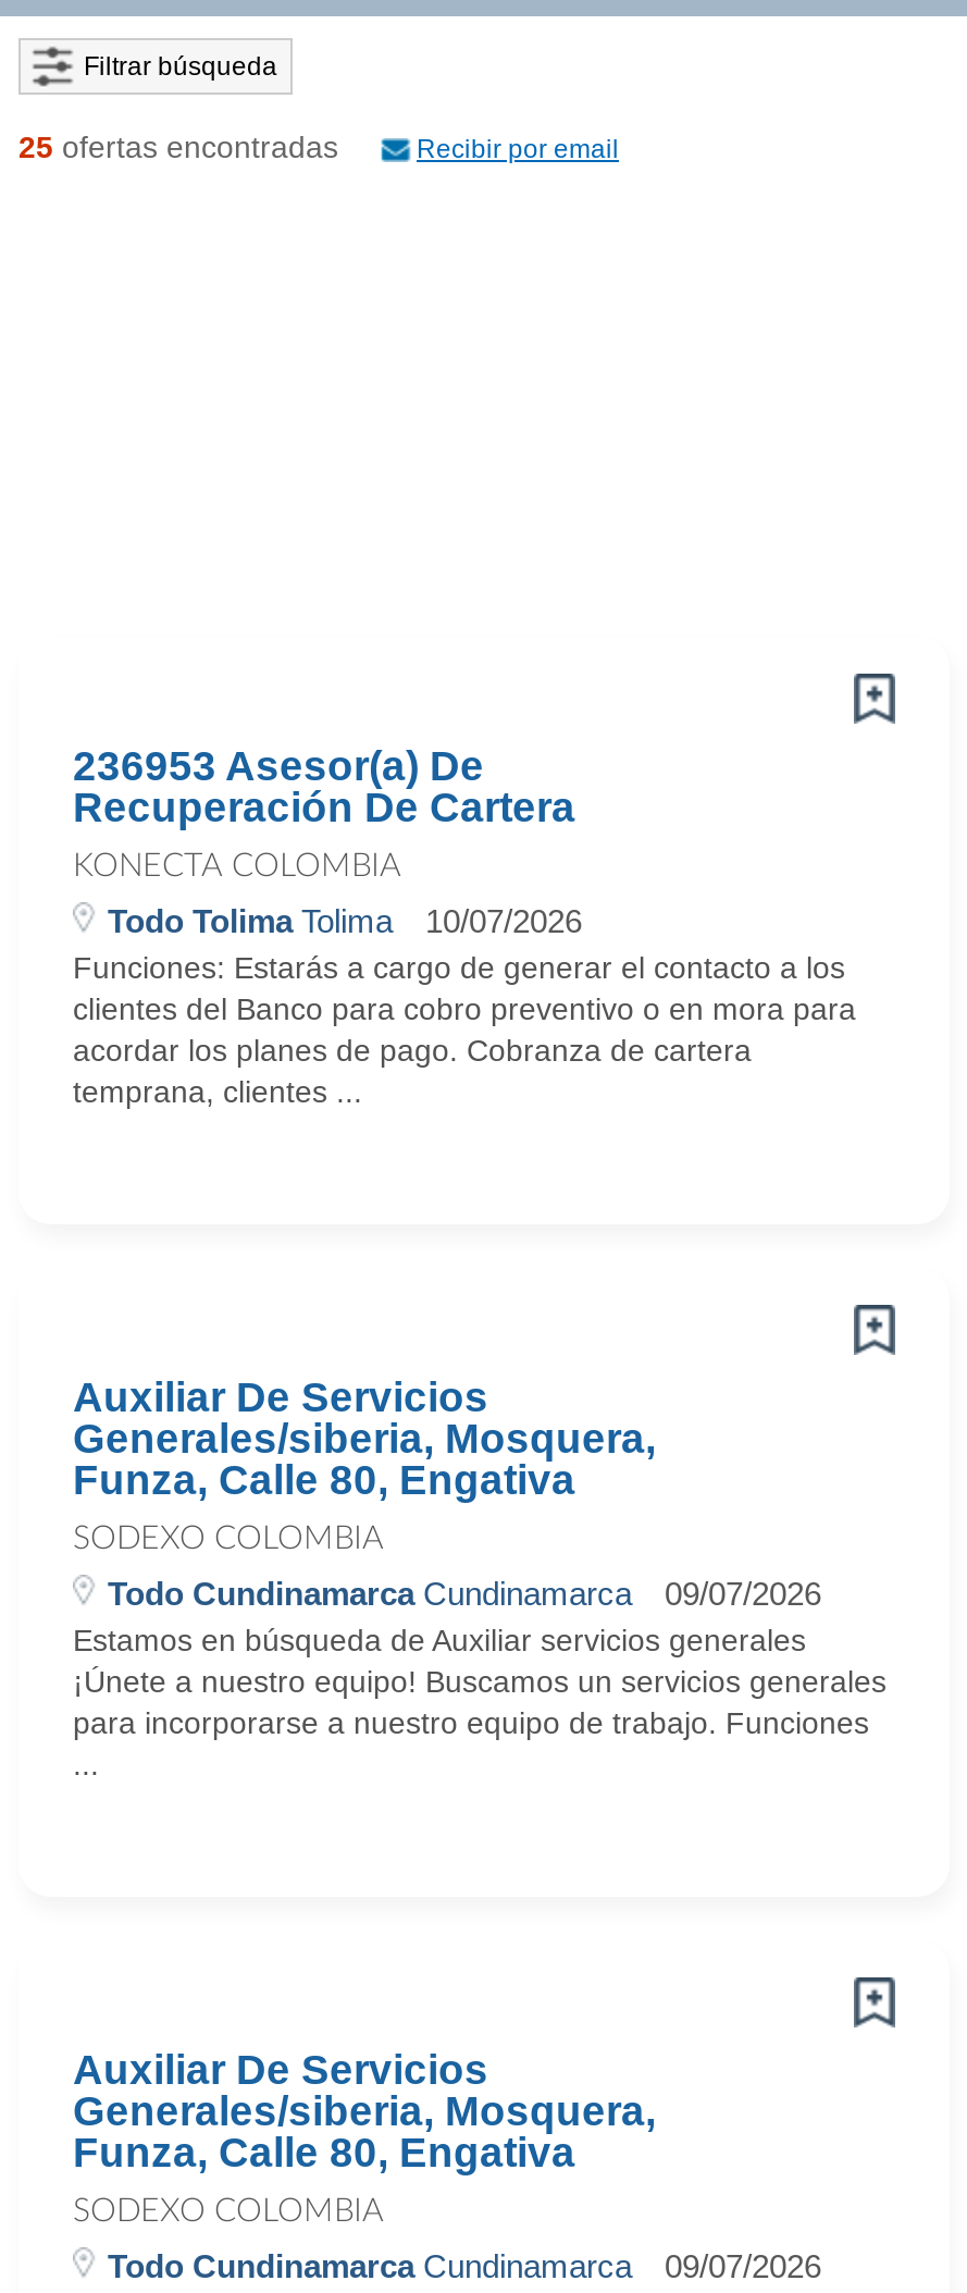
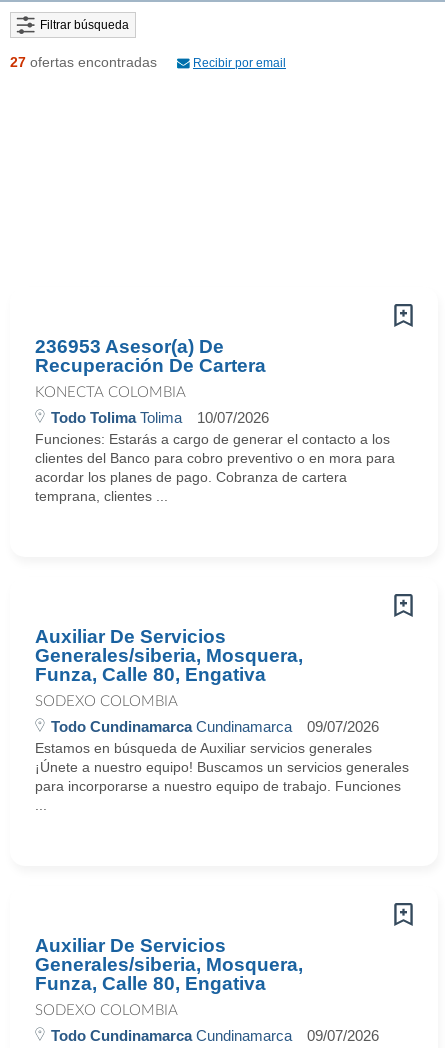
- 25 ofertas encontradas
+ 27 ofertas encontradas
